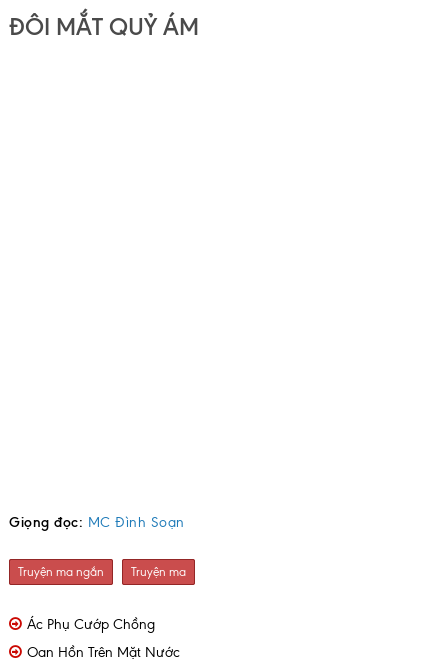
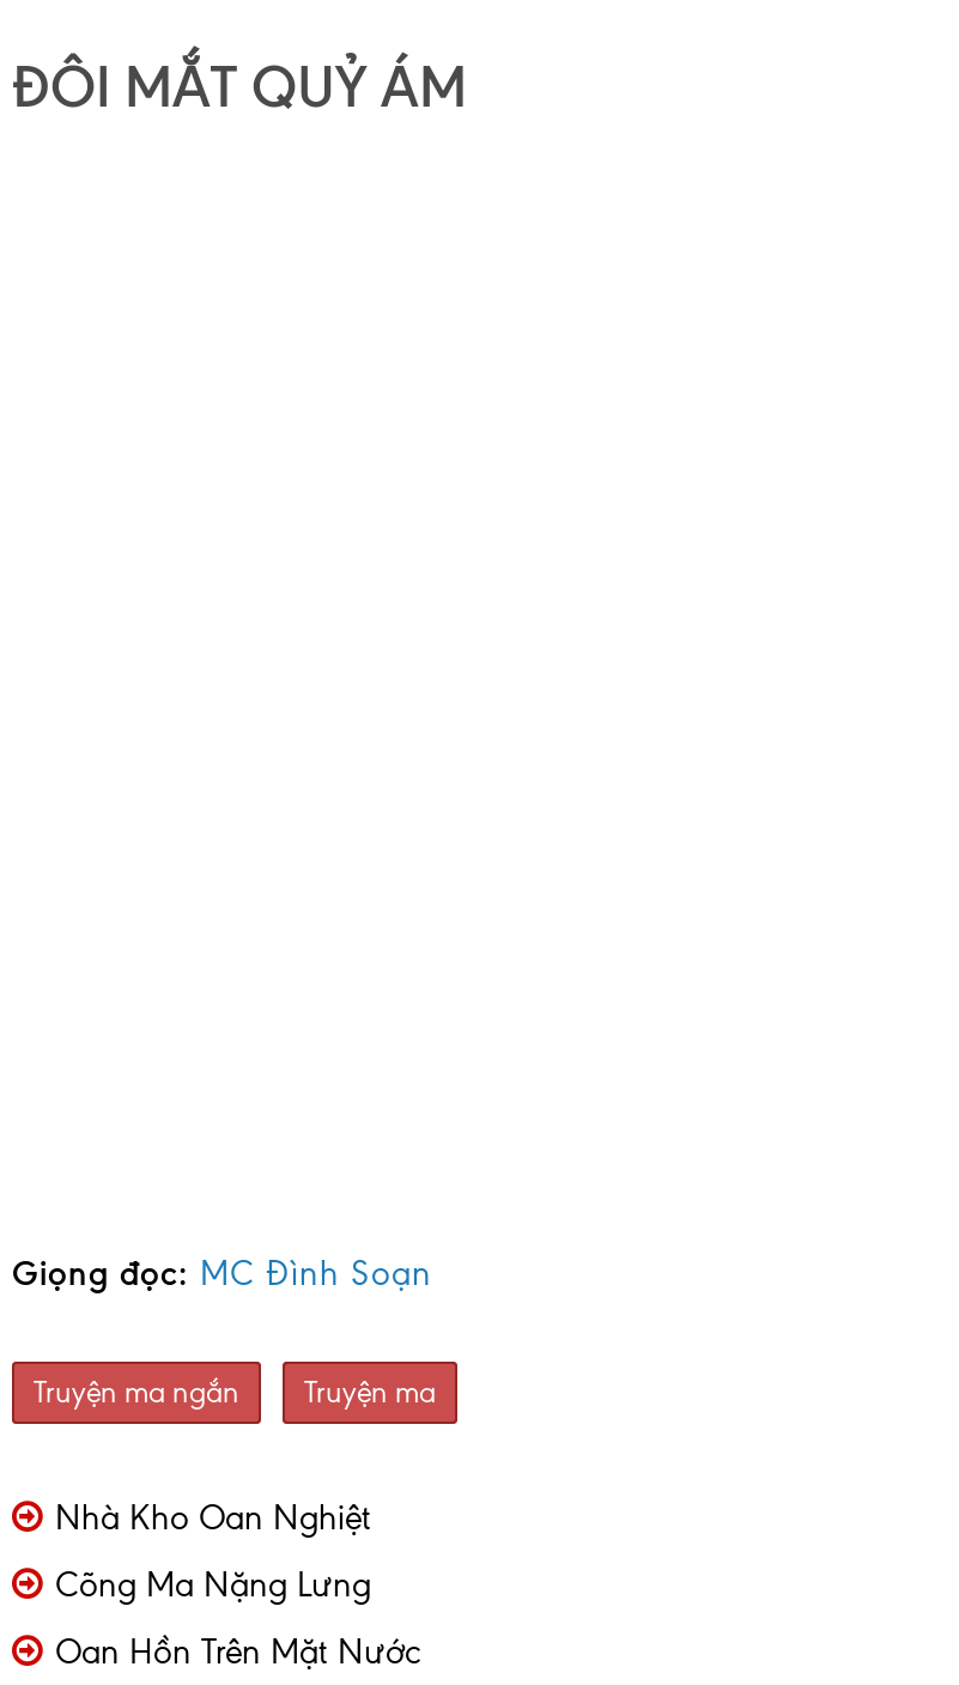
- Ác Phụ Cướp Chồng
+ Nhà Kho Oan Nghiệt
+ Cõng Ma Nặng Lưng
